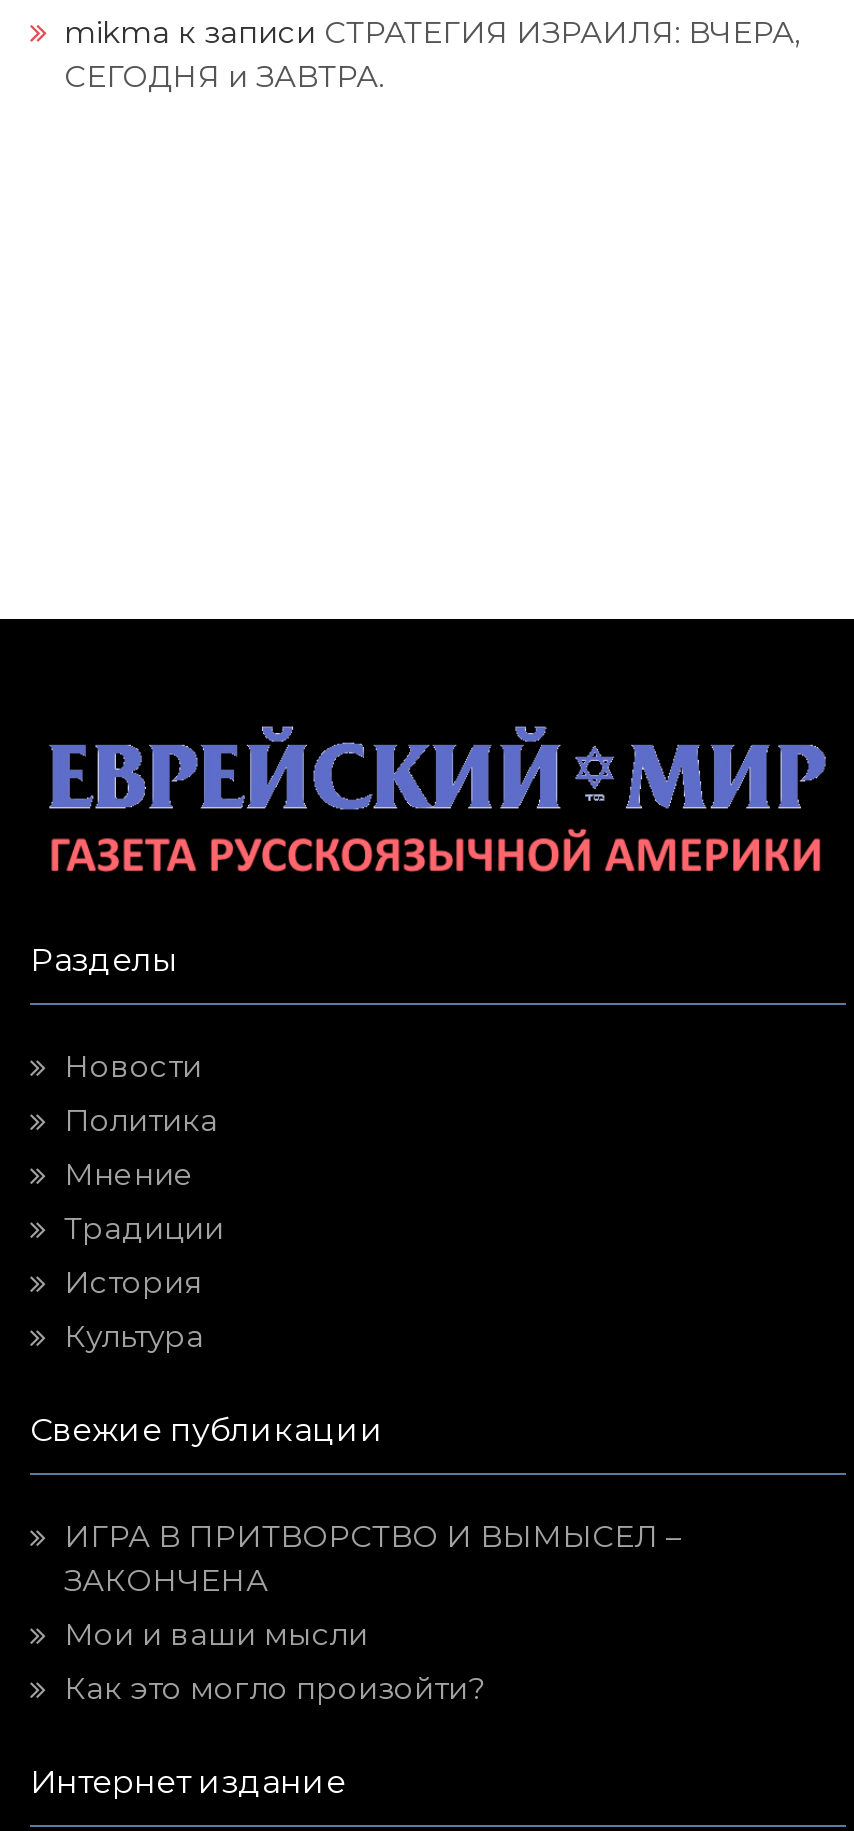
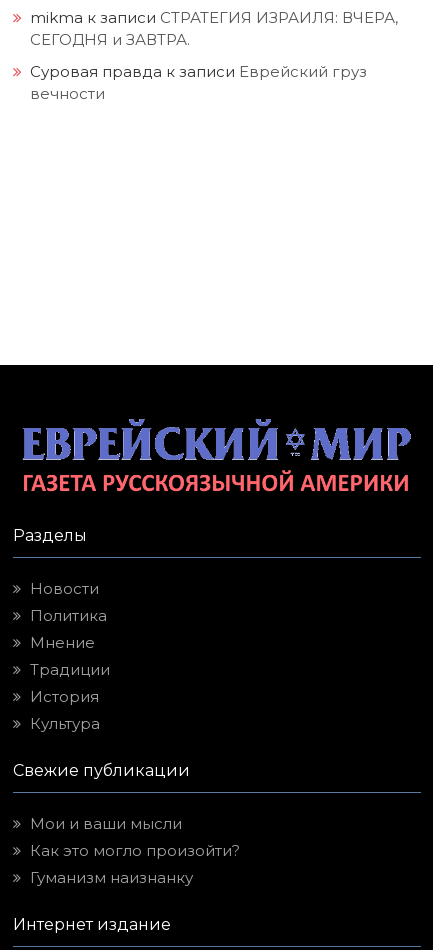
+ Суровая правда к записи Еврейский груз
+ вечности

moved down: [image]

moved down: Разделы | Новости | Политика | Мнение | Традиции | История | Культура | Свежие публикации

- ИГРА В ПРИТВОРСТВО И ВЫМЫСЕЛ –
- ЗАКОНЧЕНА

+ Гуманизм наизнанку
